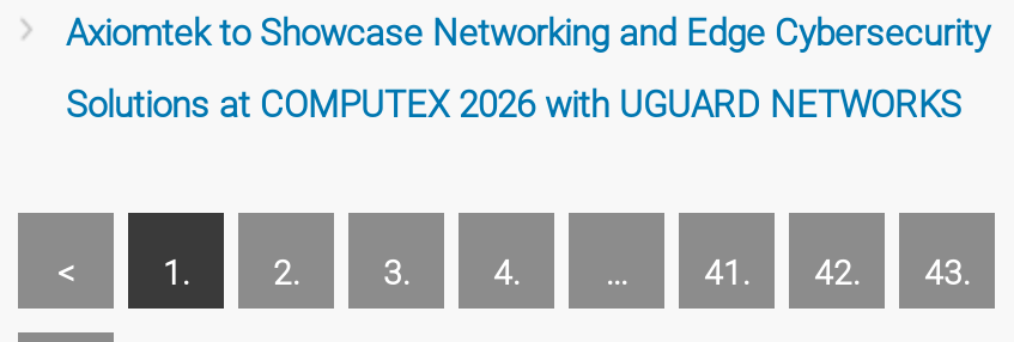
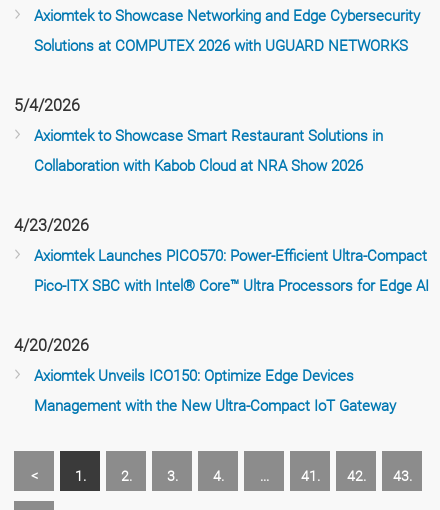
+ 5/4/2026
+ Axiomtek to Showcase Smart Restaurant Solutions in
+ Collaboration with Kabob Cloud at NRA Show 2026
+ 4/23/2026
+ Axiomtek Launches PICO570: Power-Efficient Ultra-Compact
+ Pico-ITX SBC with Intel® Core™ Ultra Processors for Edge AI
+ 4/20/2026
+ Axiomtek Unveils ICO150: Optimize Edge Devices
+ Management with the New Ultra-Compact IoT Gateway
